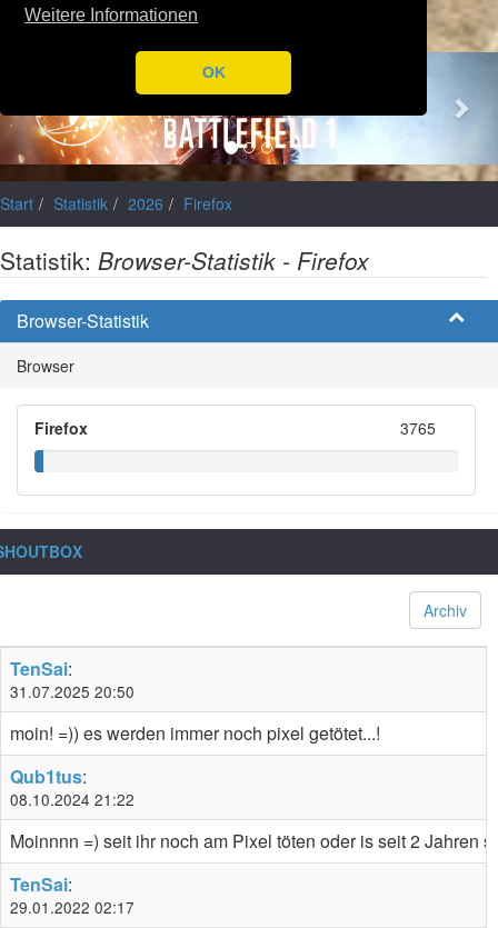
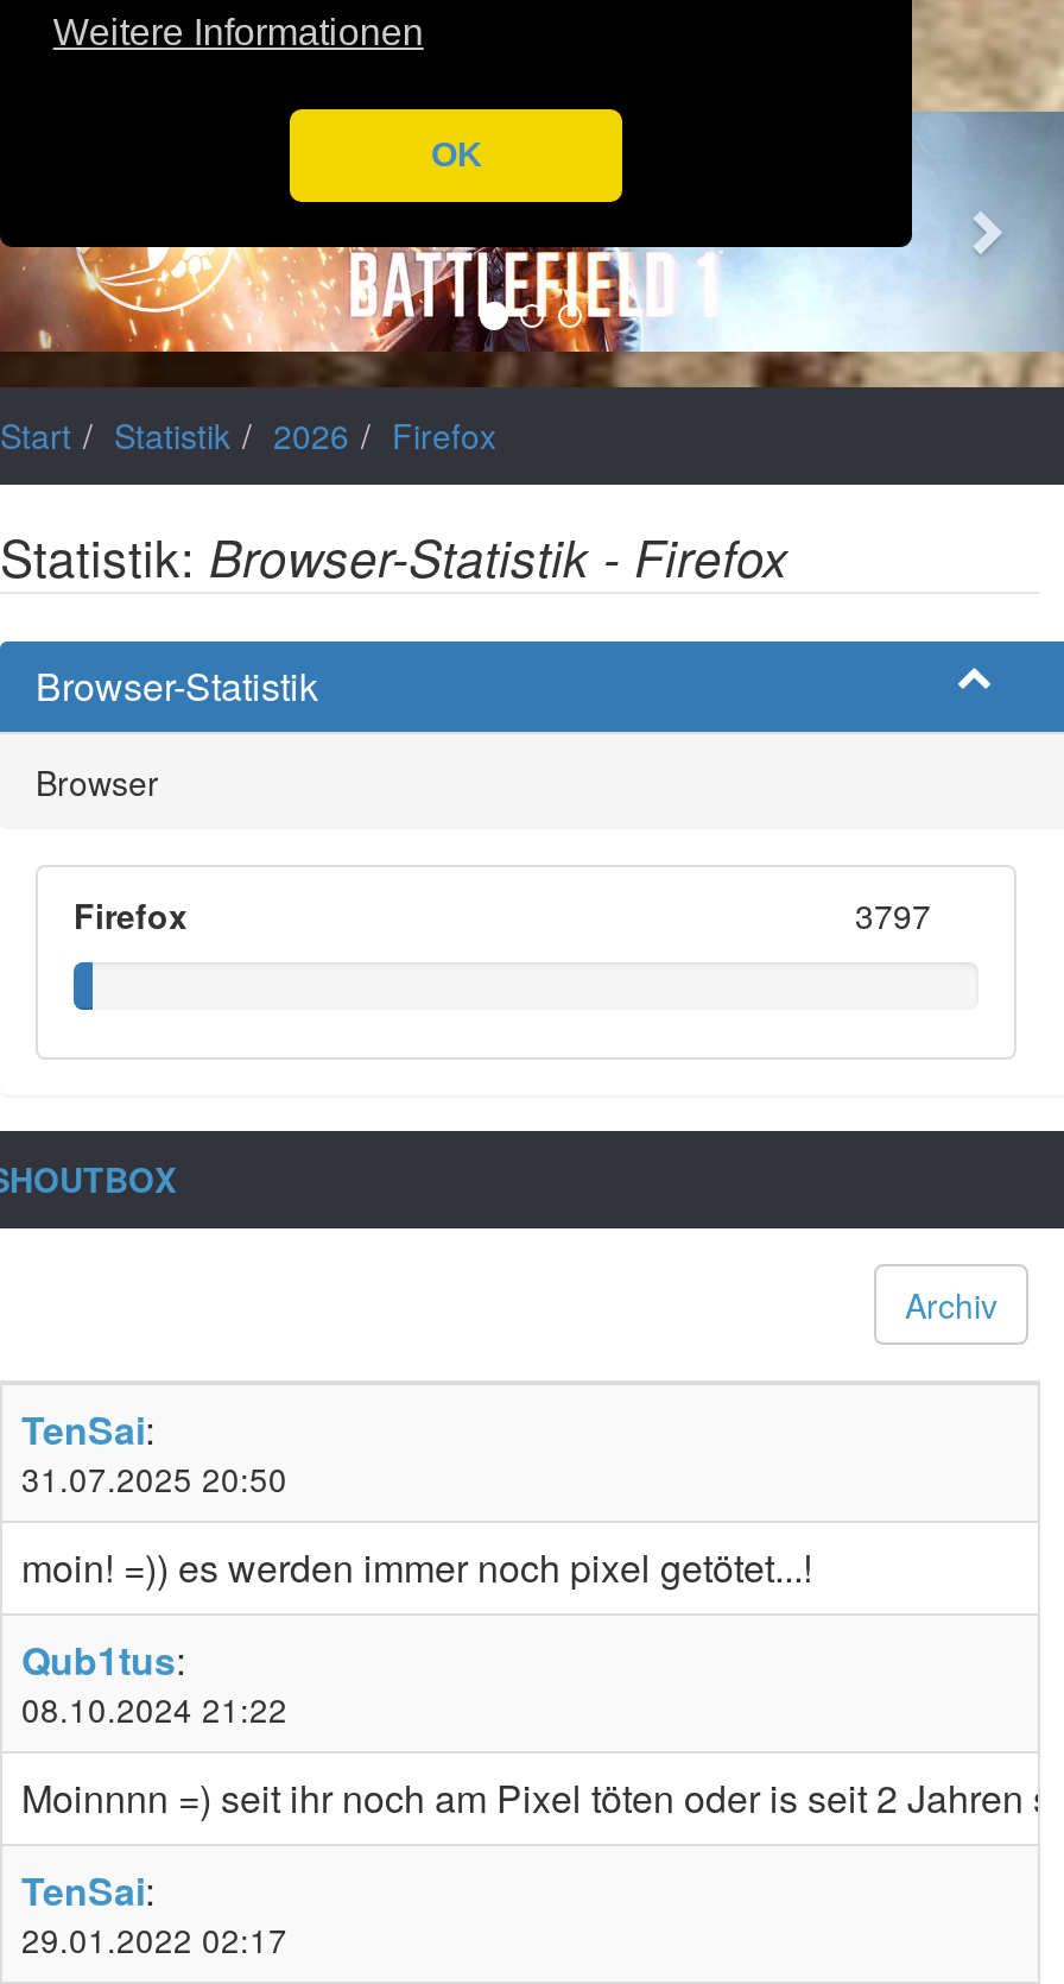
- 3765
+ 3797
